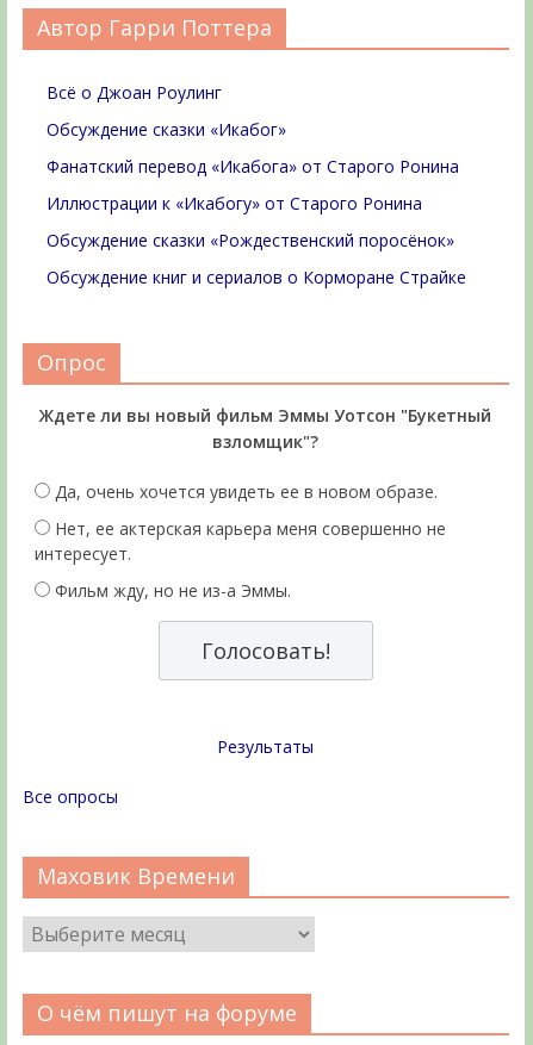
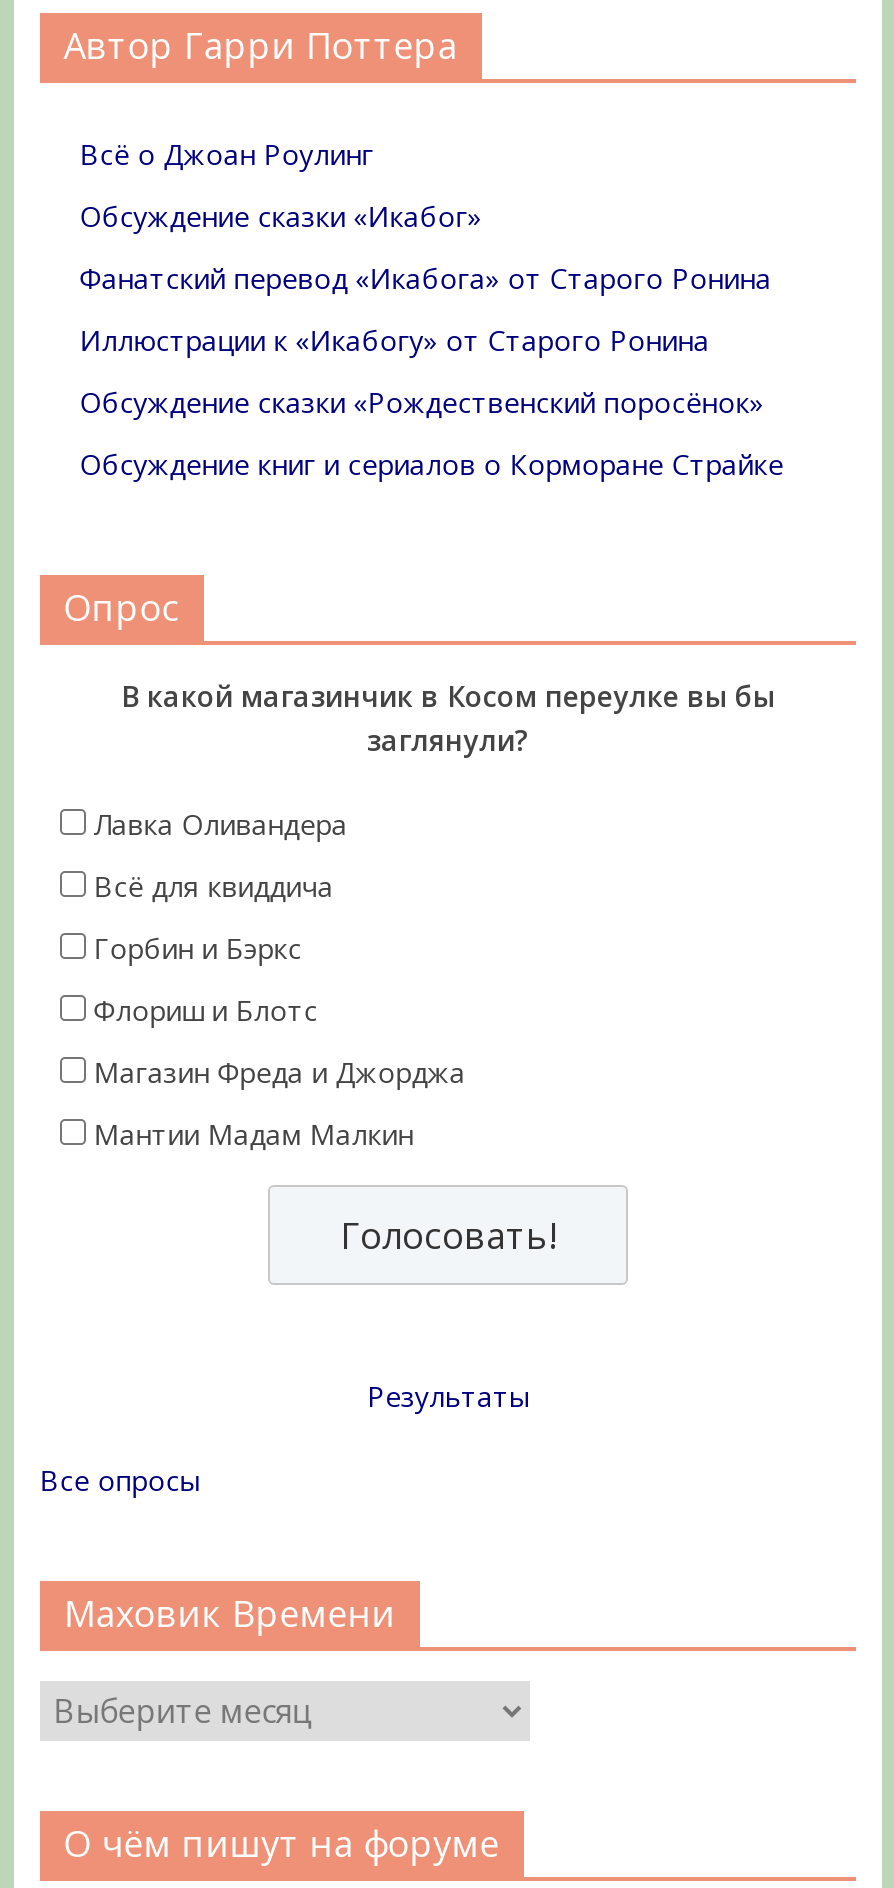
- Ждете ли вы новый фильм Эммы Уотсон "Букетный
- взломщик"?
- Да, очень хочется увидеть ее в новом образе.
- Нет, ее актерская карьера меня совершенно не
- интересует.
- Фильм жду, но не из-а Эммы.
+ В какой магазинчик в Косом переулке вы бы
+ заглянули?
+ Лавка Оливандера
+ Всё для квиддича
+ Горбин и Бэркс
+ Флориш и Блотс
+ Магазин Фреда и Джорджа
+ Мантии Мадам Малкин
